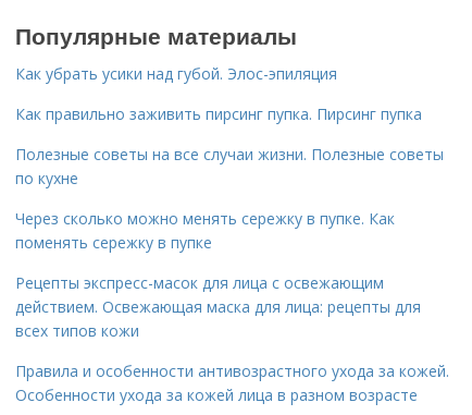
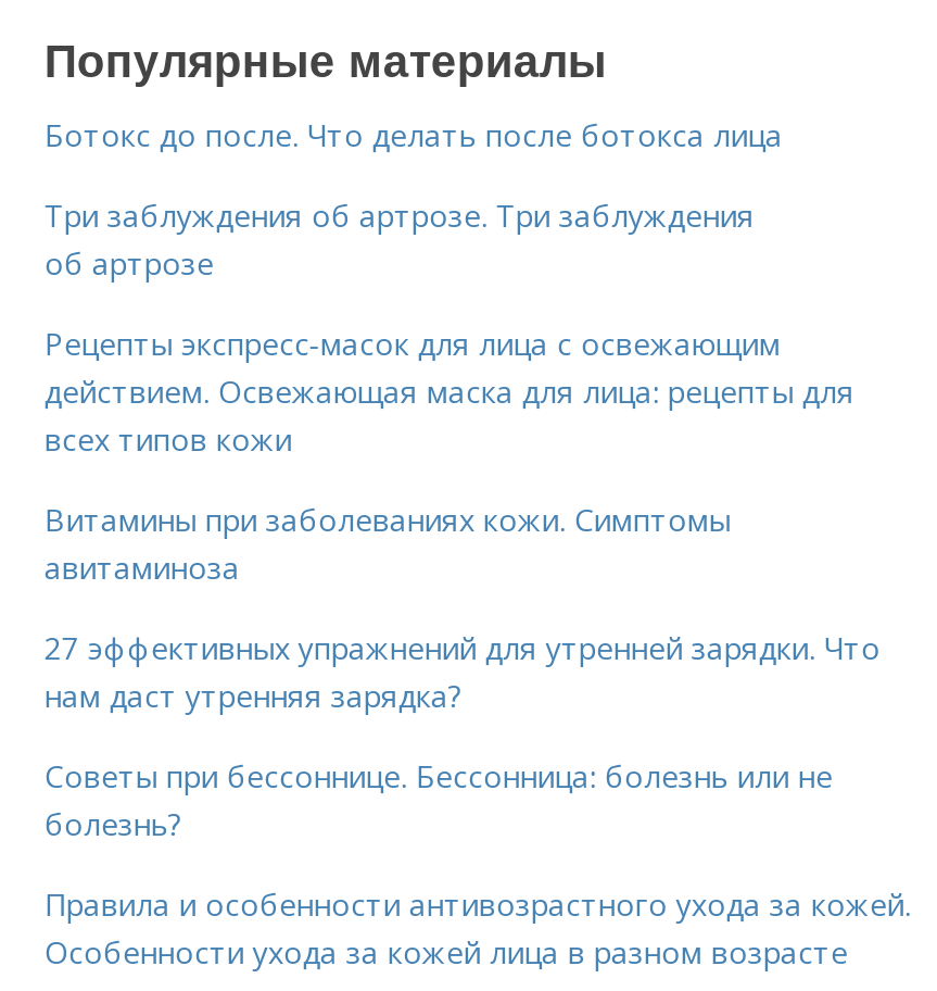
- Как убрать усики над губой. Элос-эпиляция
- Как правильно заживить пирсинг пупка. Пирсинг пупка
- Полезные советы на все случаи жизни. Полезные советы
- по кухне
- Через сколько можно менять сережку в пупке. Как
- поменять сережку в пупке
+ Ботокс до после. Что делать после ботокса лица
+ Три заблуждения об артрозе. Три заблуждения
+ об артрозе

moved up: Рецепты экспресс-масок для лица с освежающим | действием. Освежающая маска для лица: рецепты для | всех типов кожи

+ Витамины при заболеваниях кожи. Симптомы
+ авитаминоза
+ 27 эффективных упражнений для утренней зарядки. Что
+ нам даст утренняя зарядка?
+ Советы при бессоннице. Бессонница: болезнь или не
+ болезнь?
